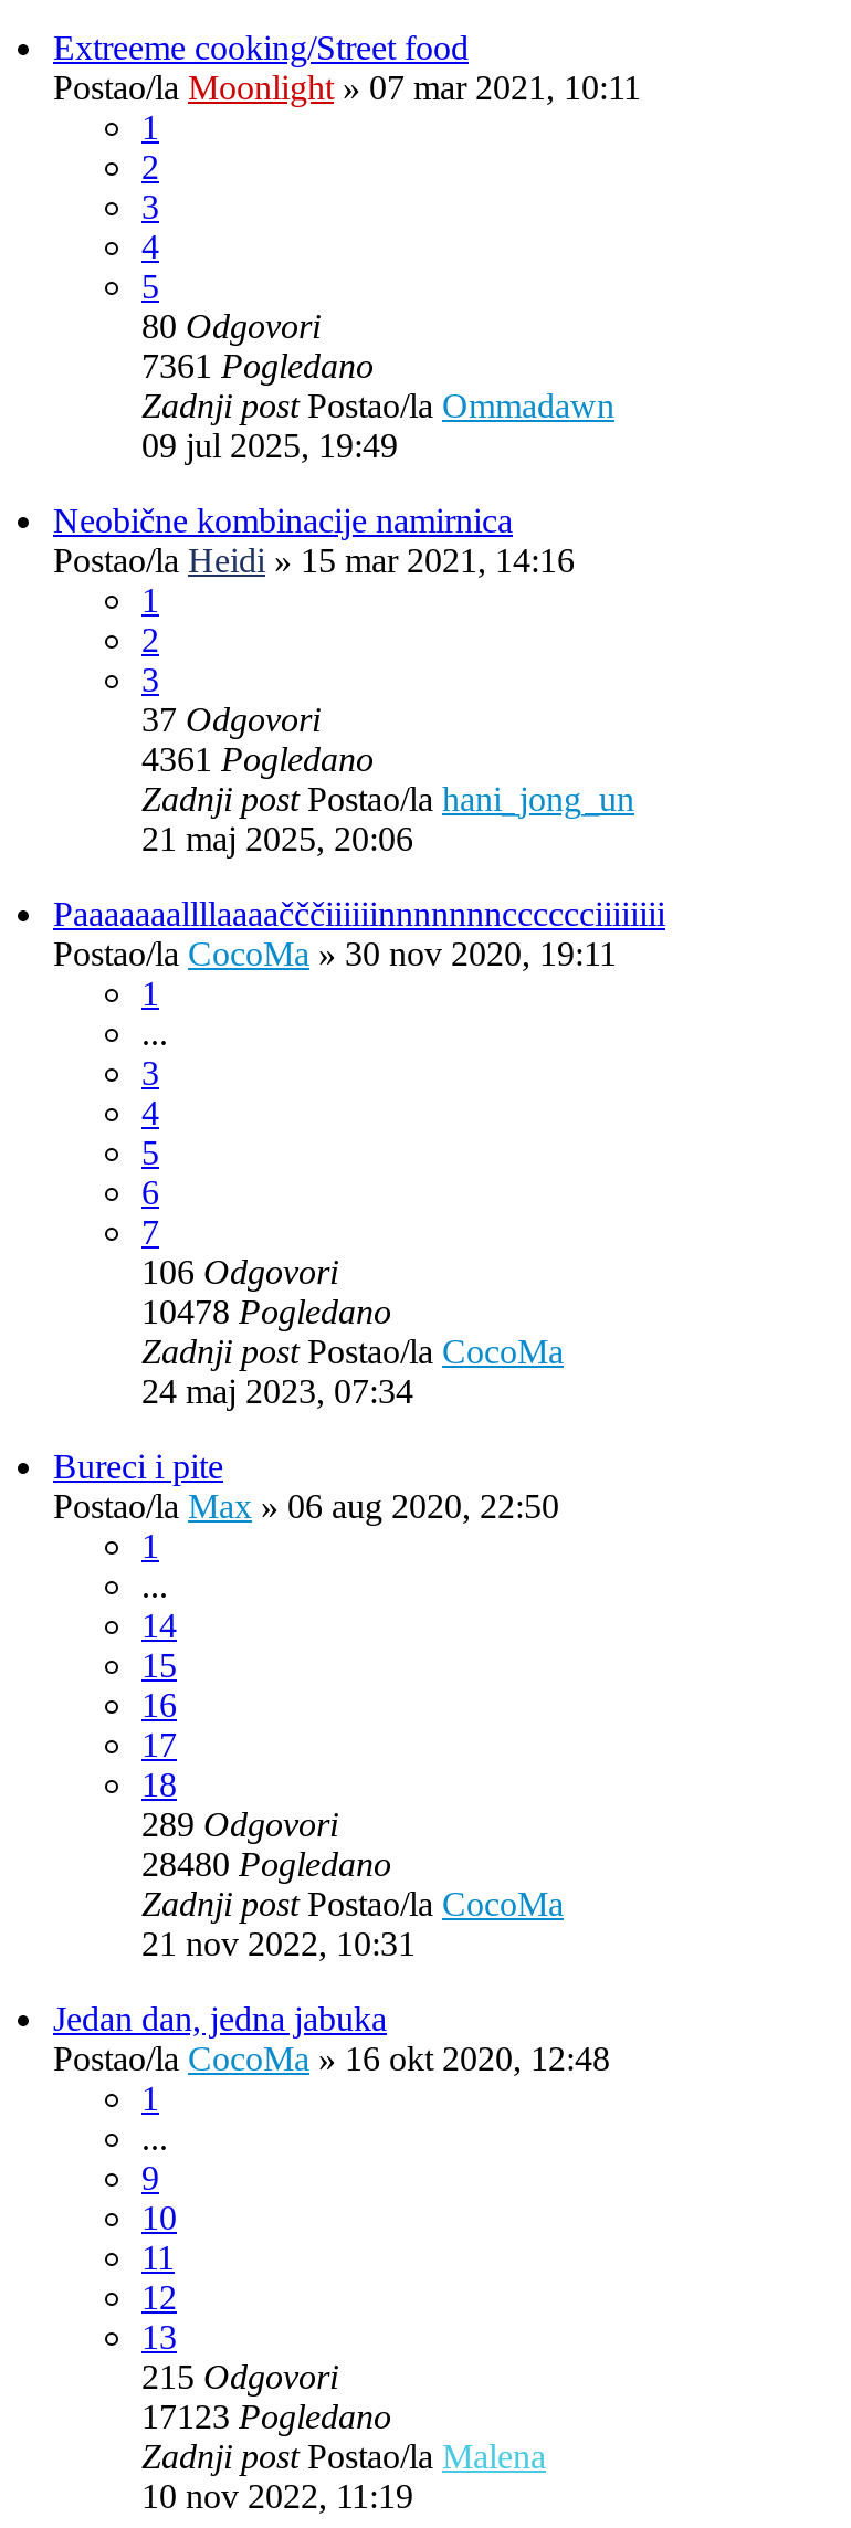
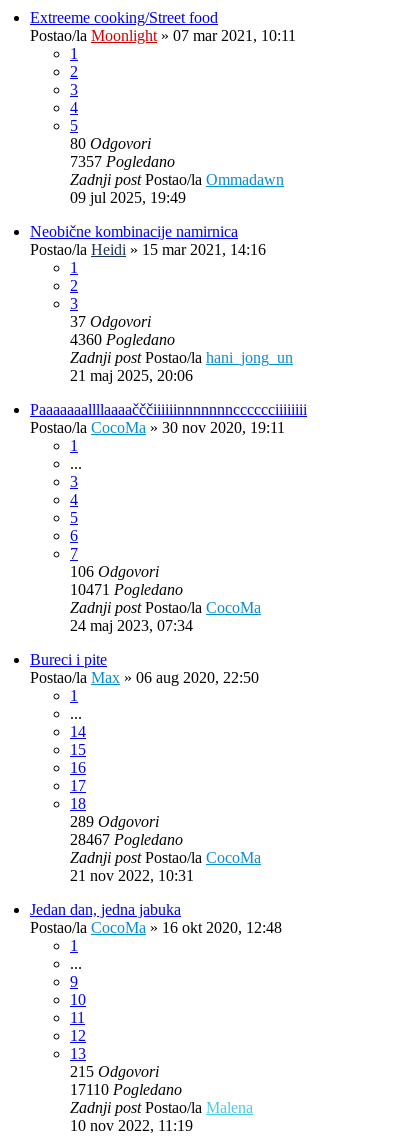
- 7361 Pogledano
+ 7357 Pogledano

- 4361 Pogledano
+ 4360 Pogledano

- 10478 Pogledano
+ 10471 Pogledano

- 28480 Pogledano
+ 28467 Pogledano

- 17123 Pogledano
+ 17110 Pogledano
